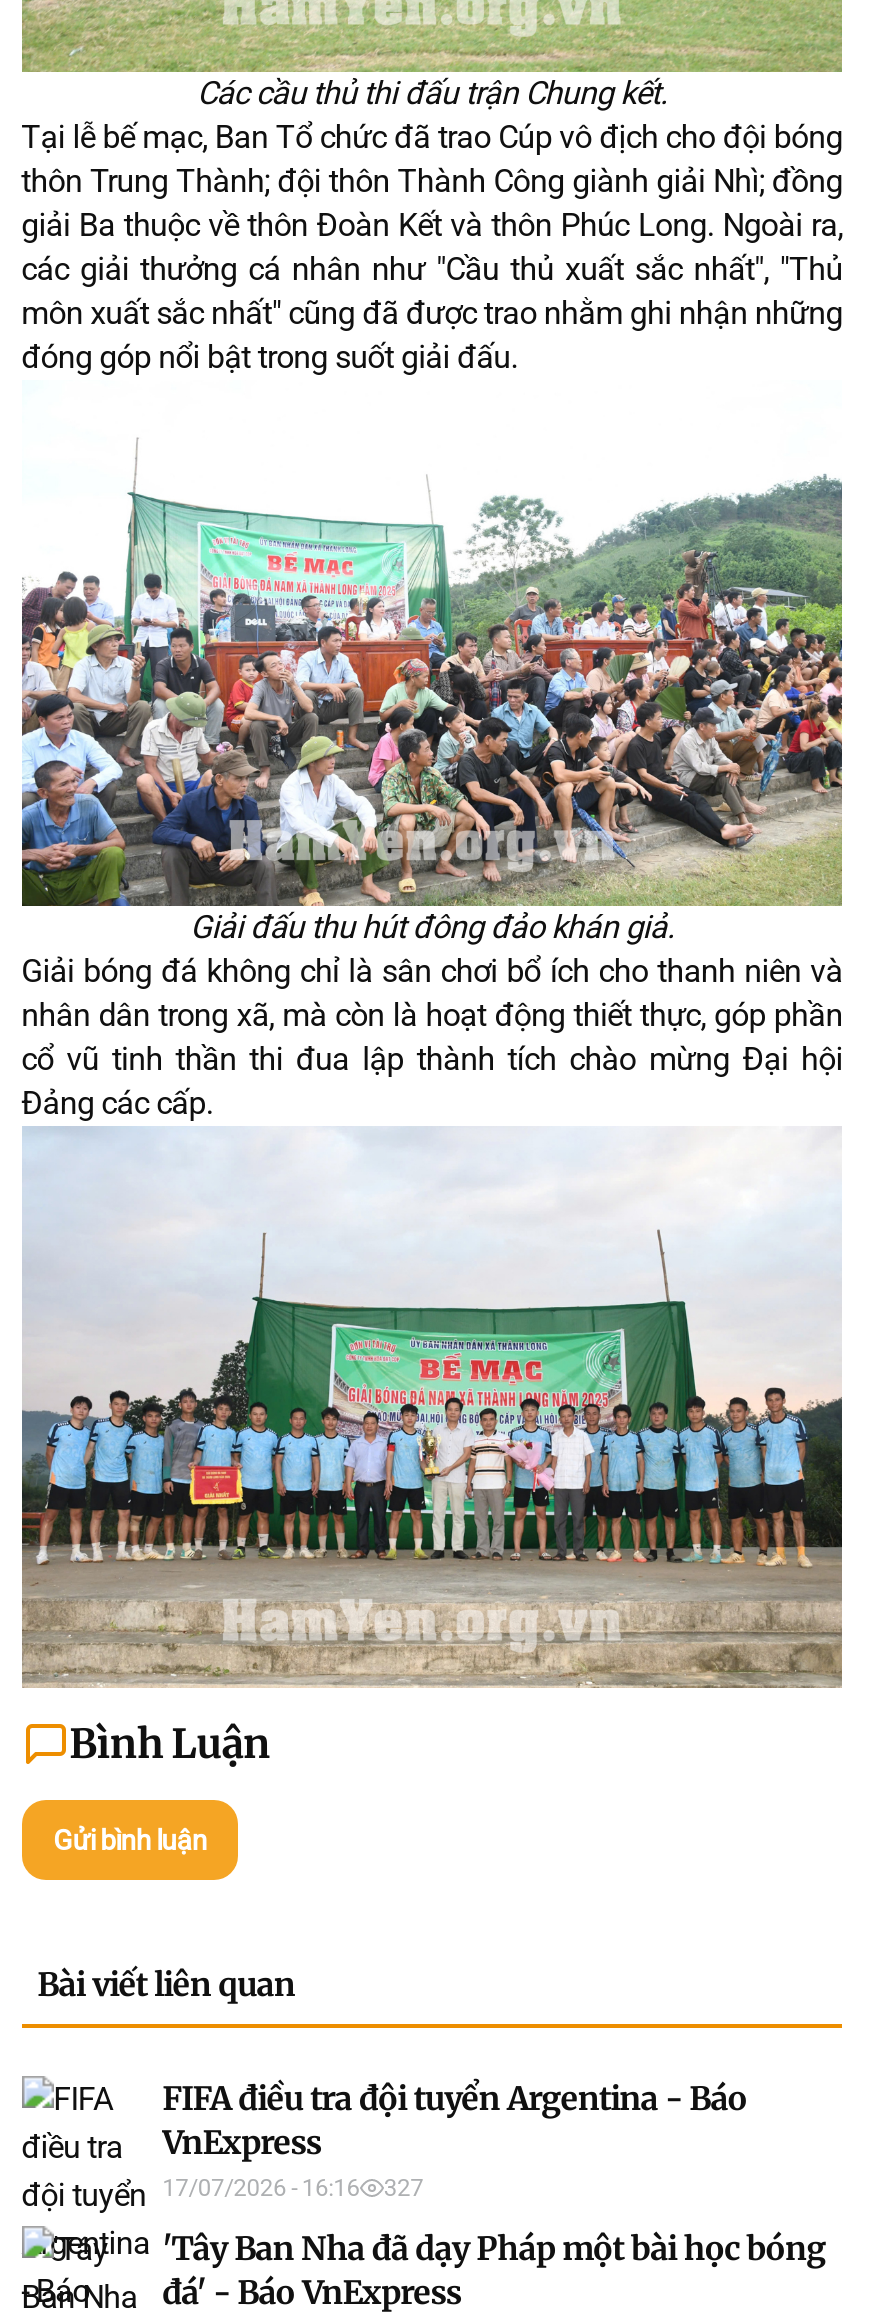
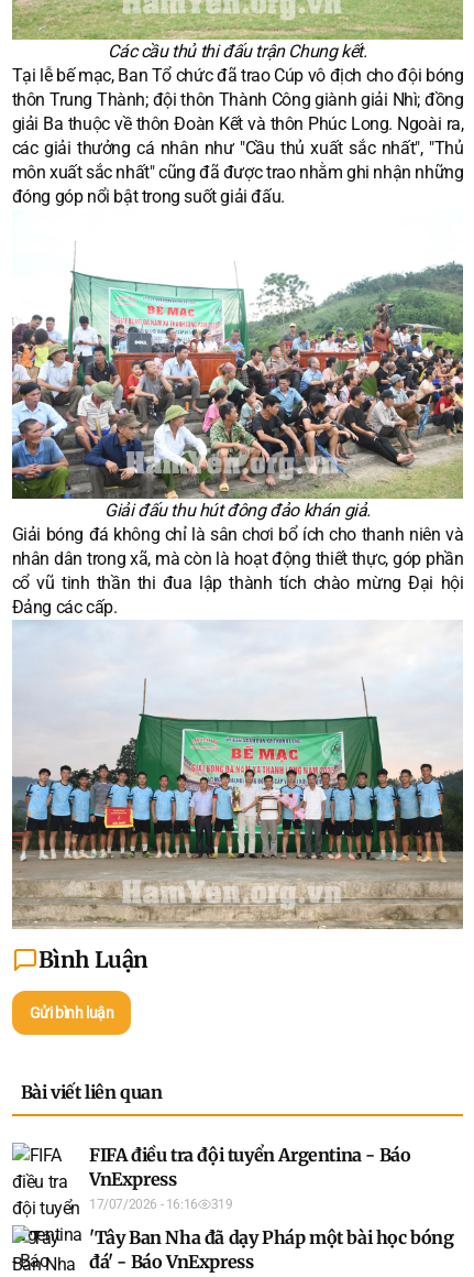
- 17/07/2026 - 16:16 327
+ 17/07/2026 - 16:16 319
